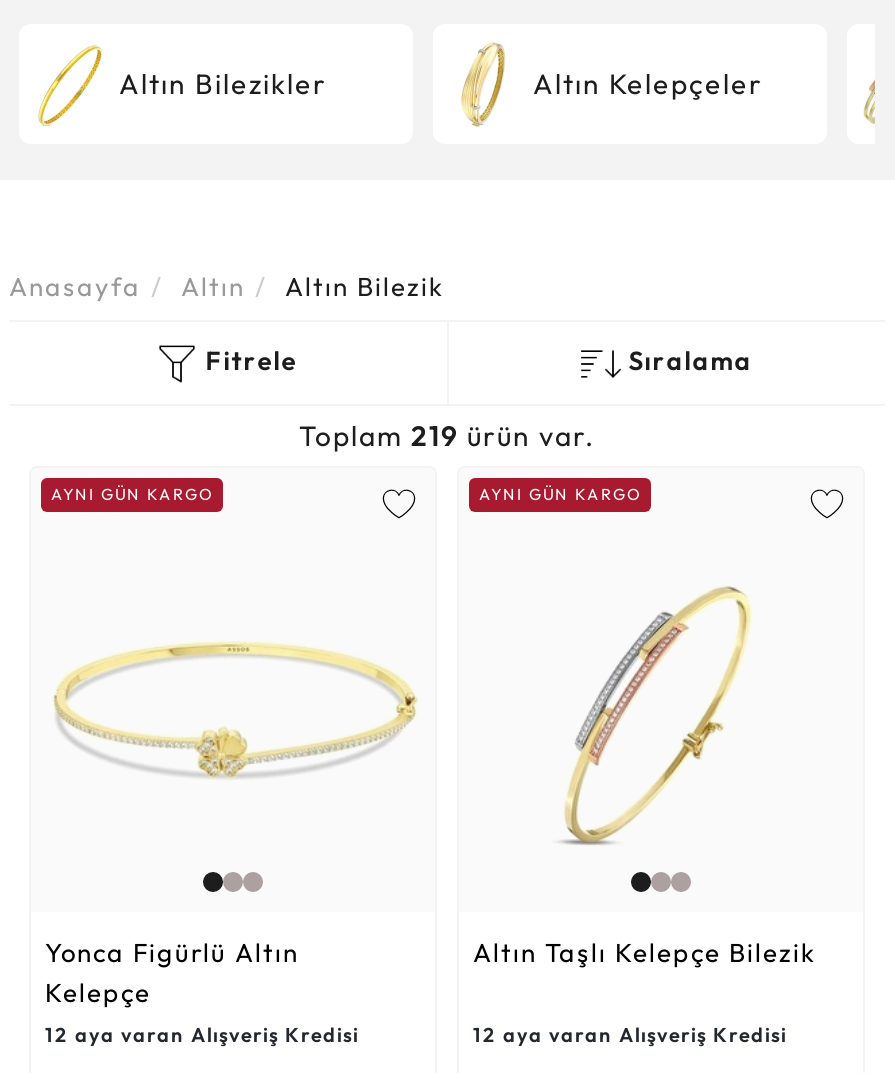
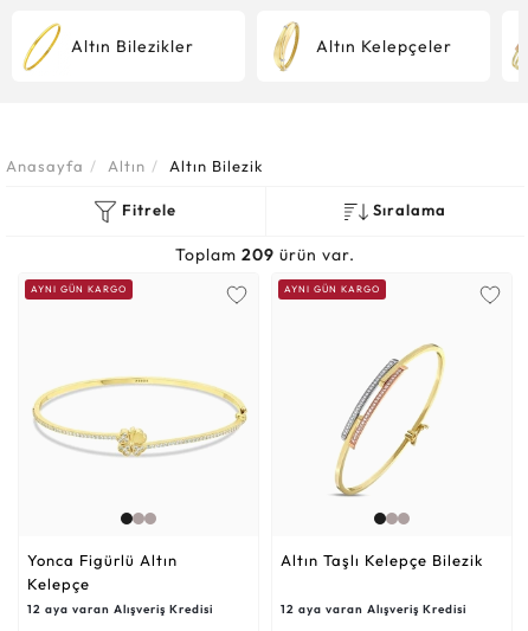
- Toplam 219 ürün var.
+ Toplam 209 ürün var.
